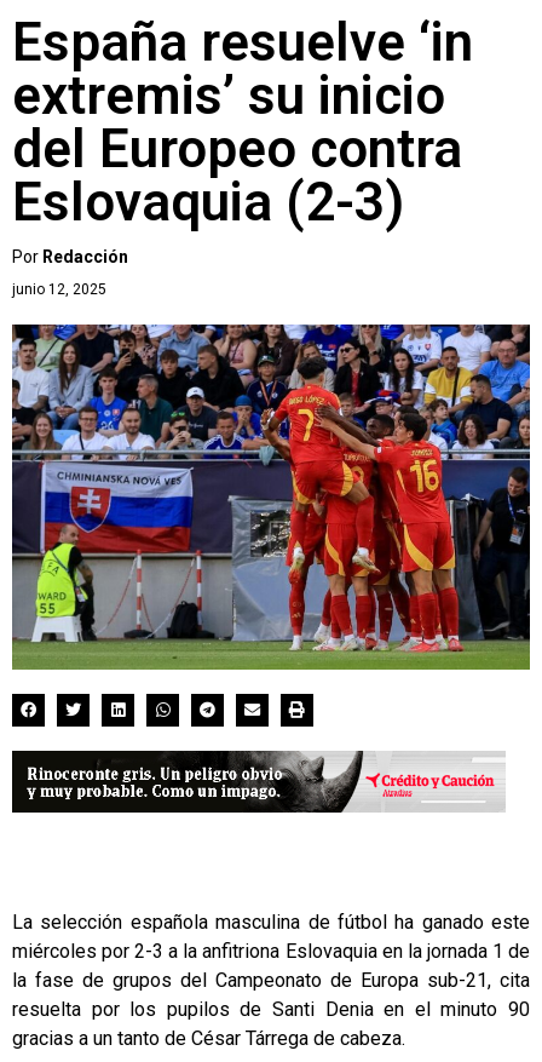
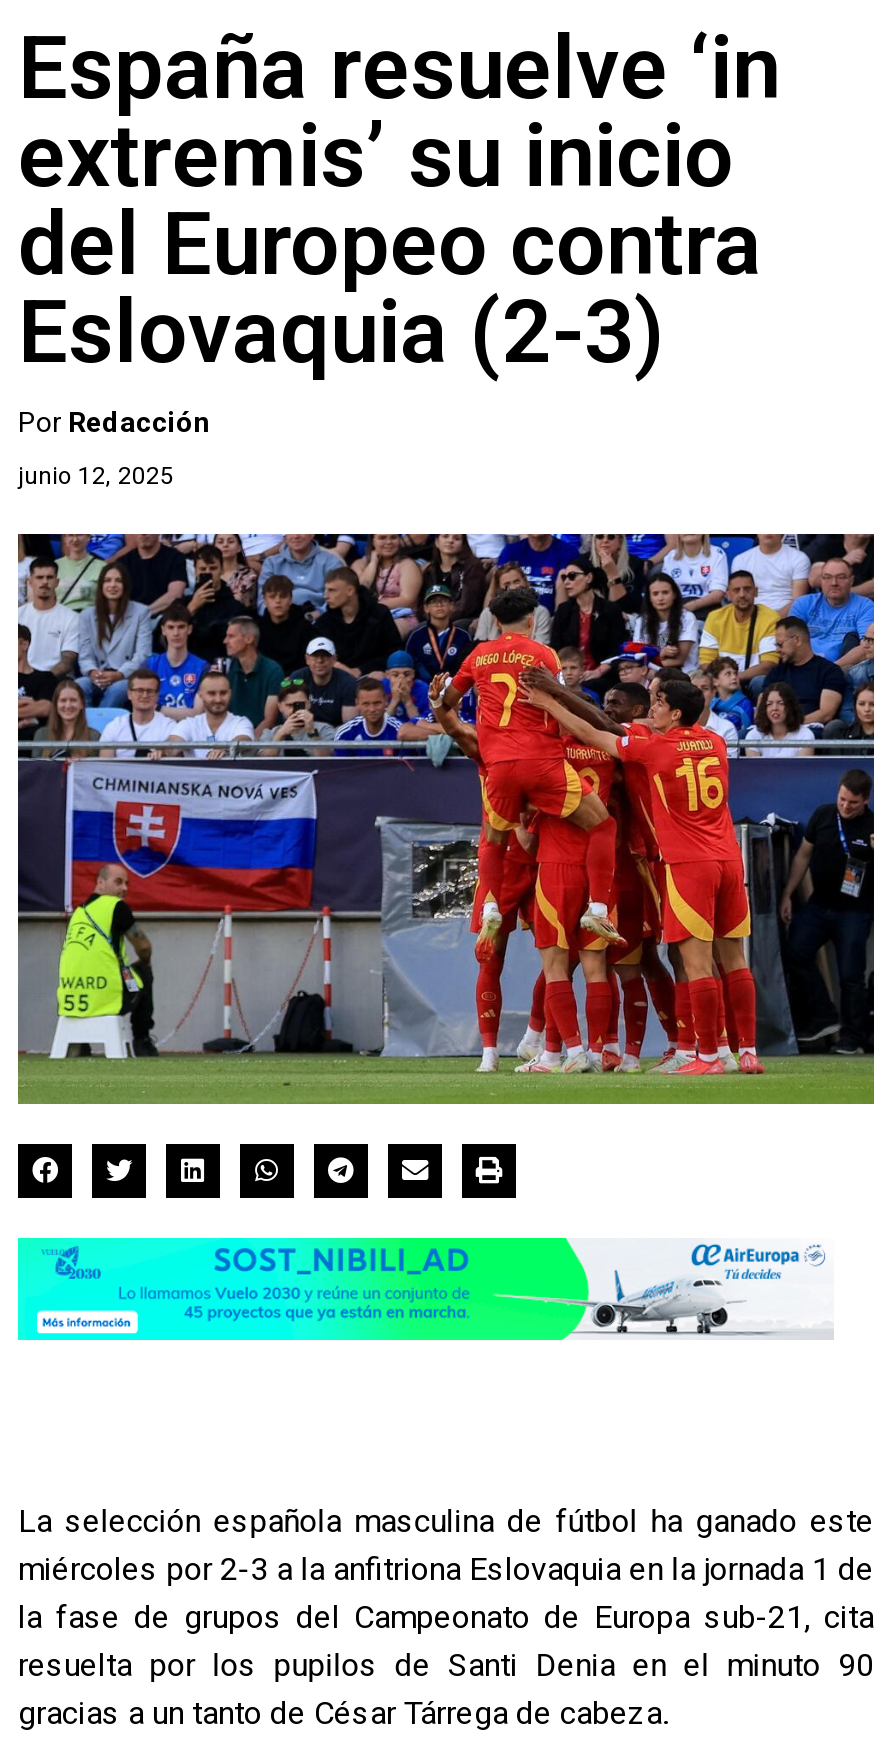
- [image]
+ [image]
